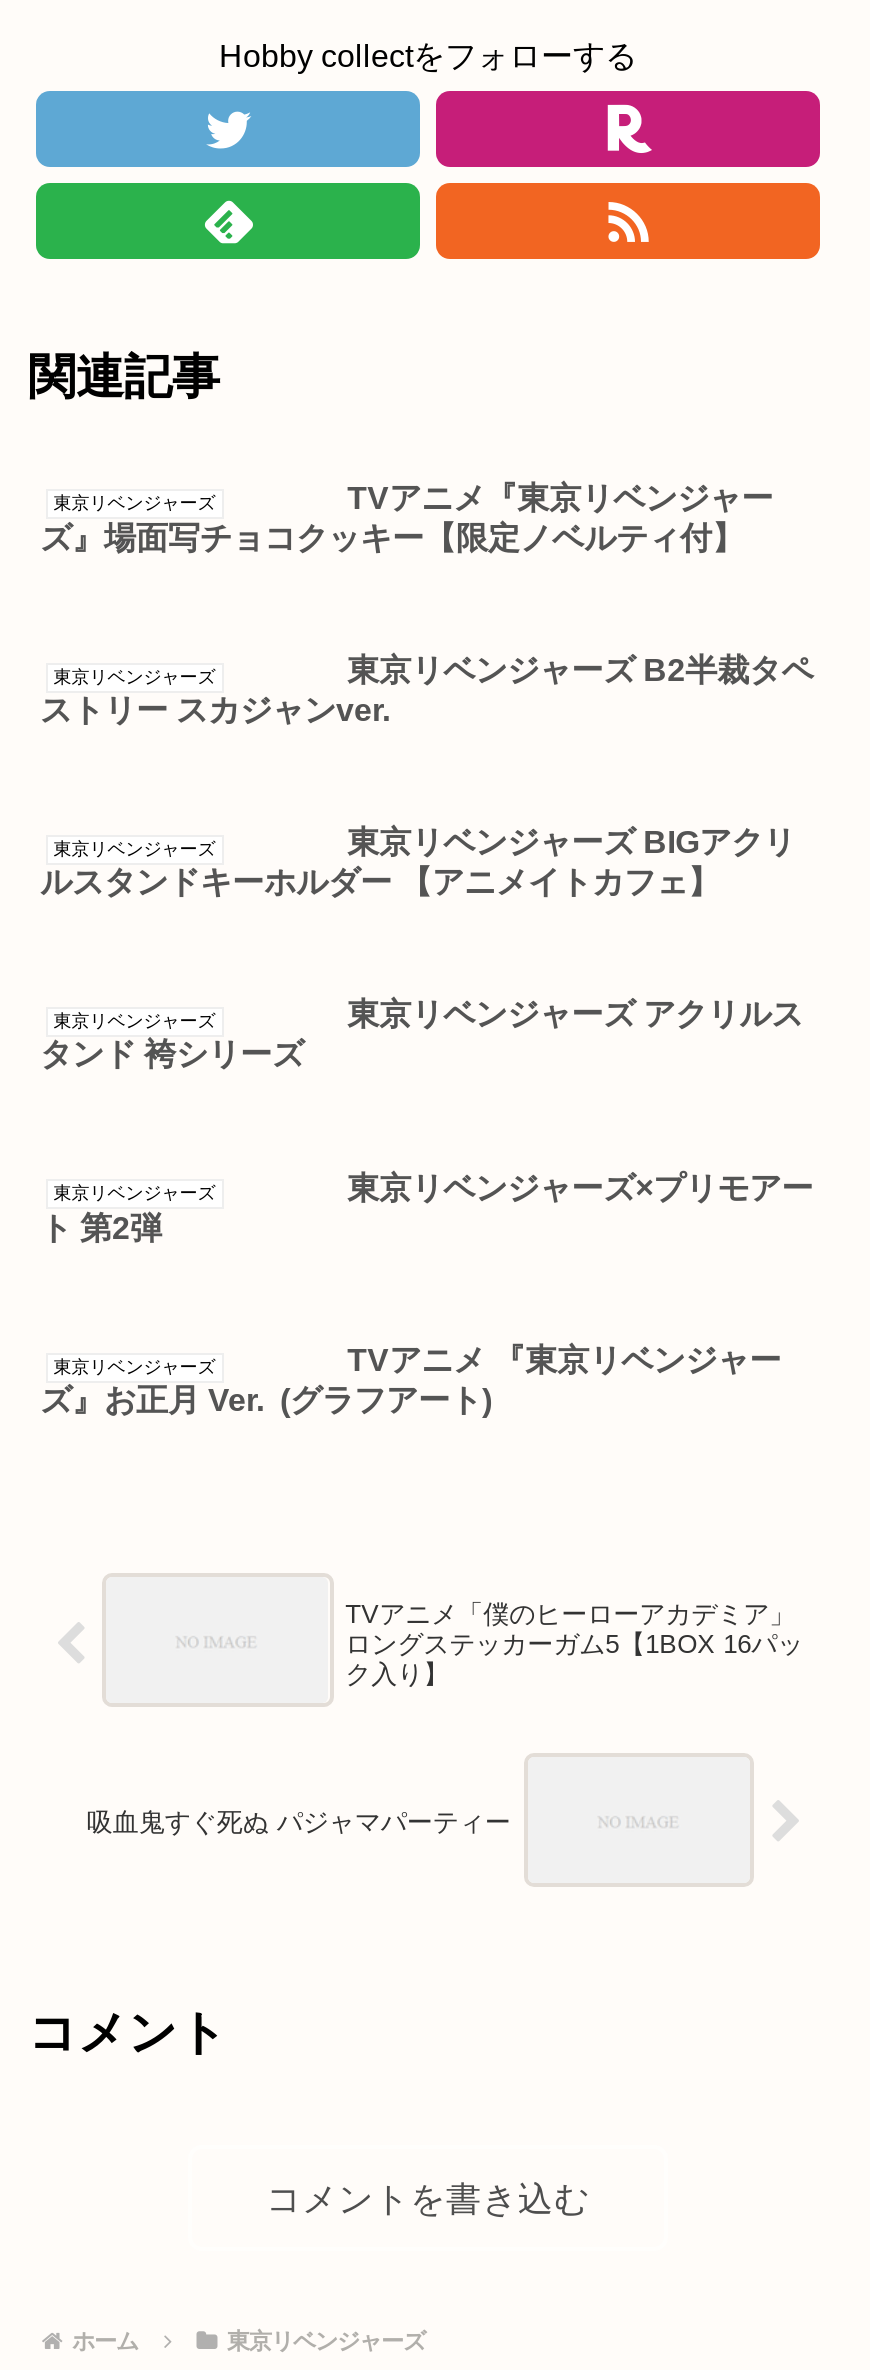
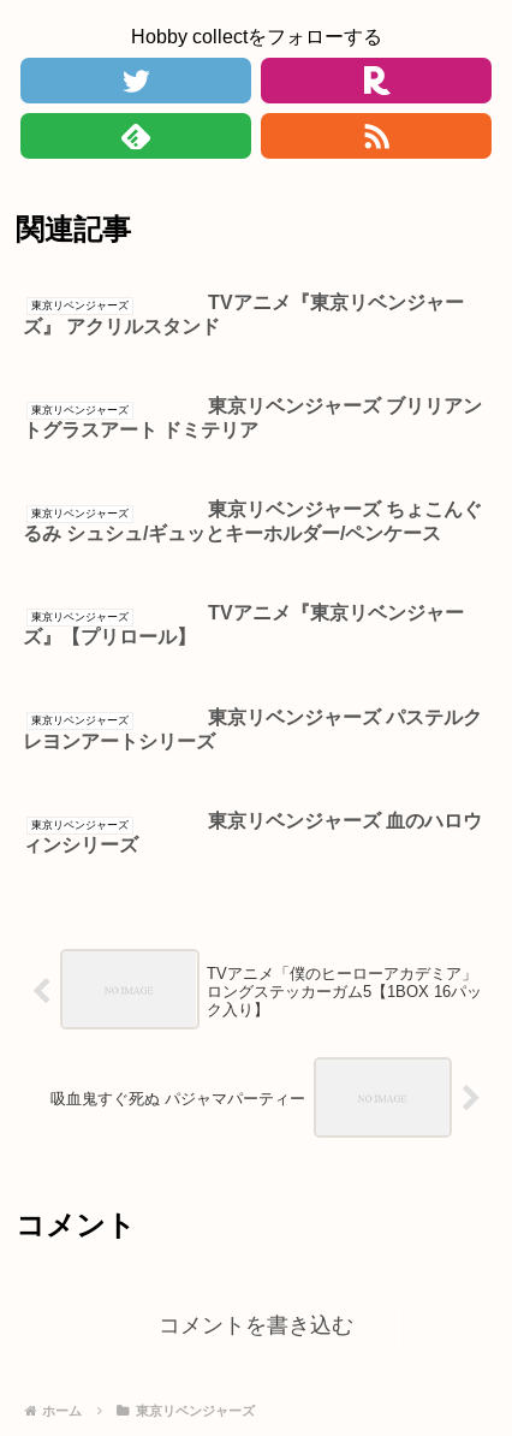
- ズ』場面写チョコクッキー【限定ノベルティ付】
+ ズ』 アクリルスタンド

- 東京リベンジャーズ B2半裁タペ
- ストリー スカジャンver.
+ 東京リベンジャーズ ブリリアン
+ トグラスアート ドミテリア

- 東京リベンジャーズ BIGアクリ
- ルスタンドキーホルダー 【アニメイトカフェ】
+ 東京リベンジャーズ ちょこんぐ
+ るみ シュシュ/ギュッとキーホルダー/ペンケース

- 東京リベンジャーズ アクリルス
- タンド 袴シリーズ
+ TVアニメ『東京リベンジャー
+ ズ』【プリロール】

- 東京リベンジャーズ×プリモアー
- ト 第2弾
+ 東京リベンジャーズ パステルク
+ レヨンアートシリーズ

- TVアニメ 『東京リベンジャー
- ズ』お正月 Ver. (グラフアート)
+ 東京リベンジャーズ 血のハロウ
+ ィンシリーズ
